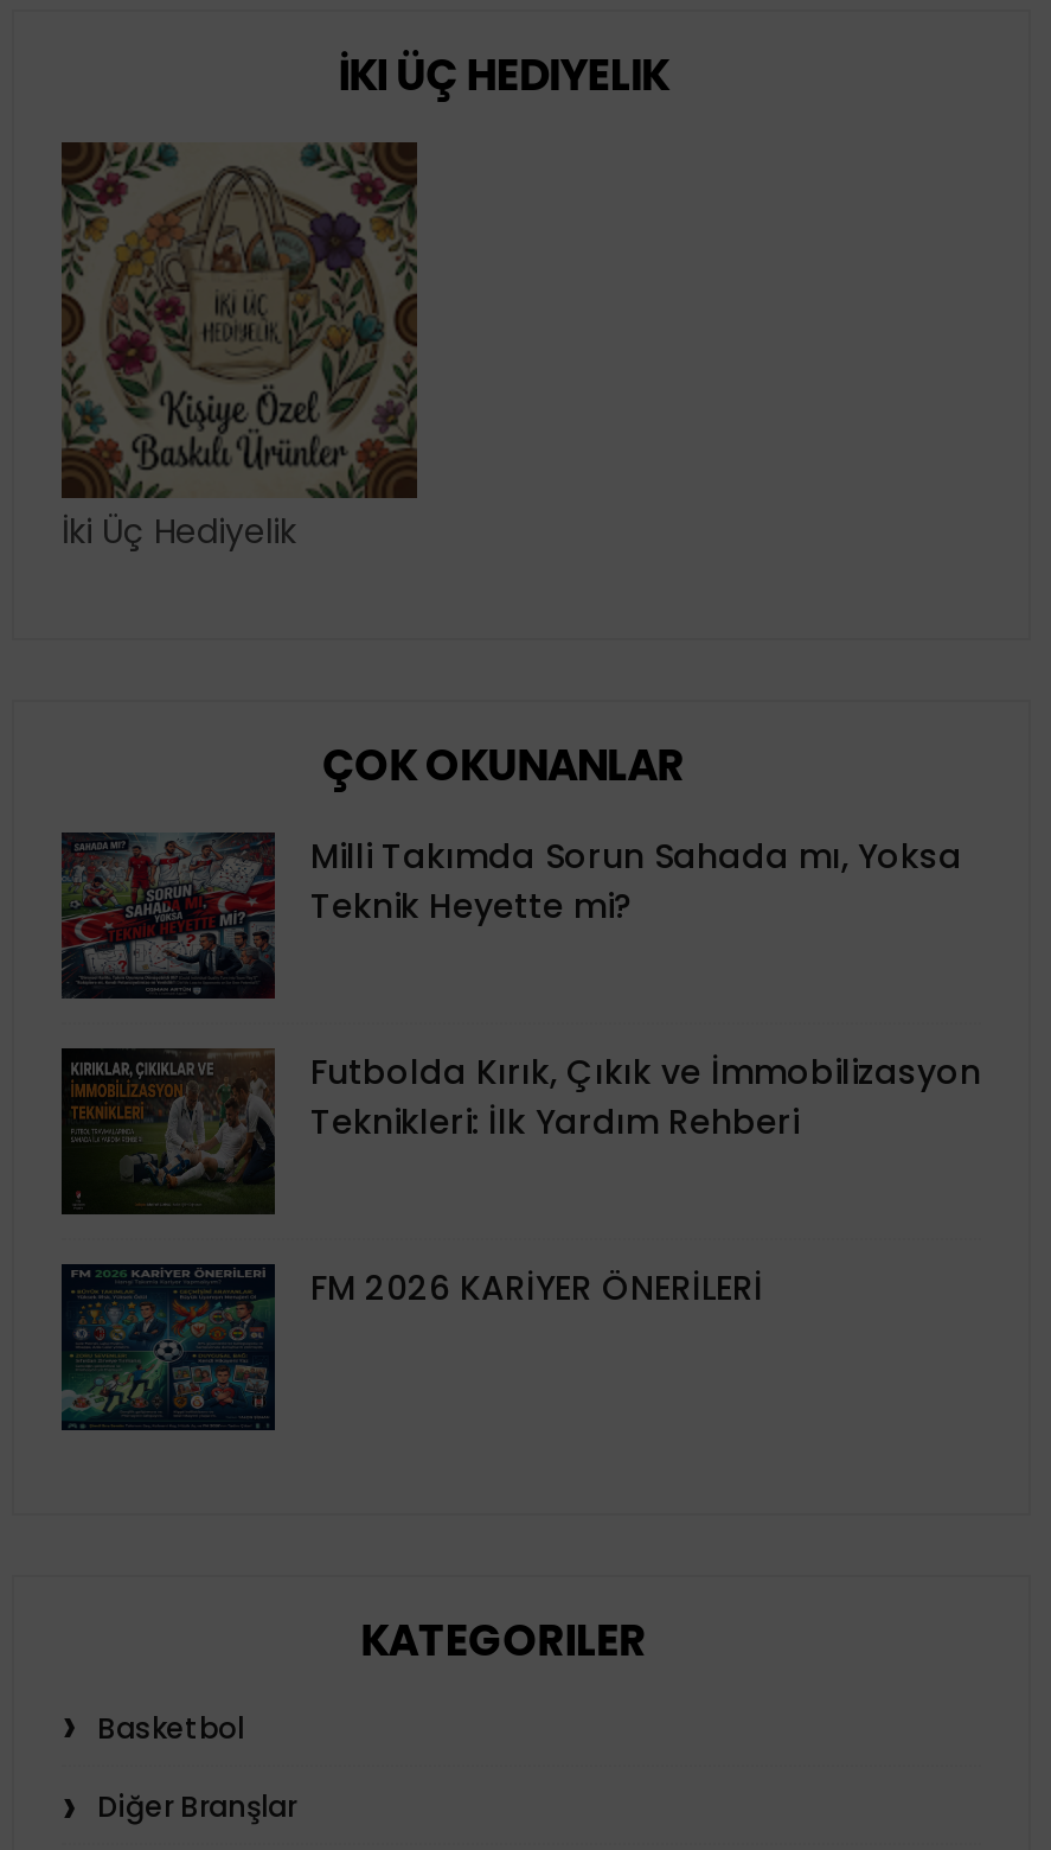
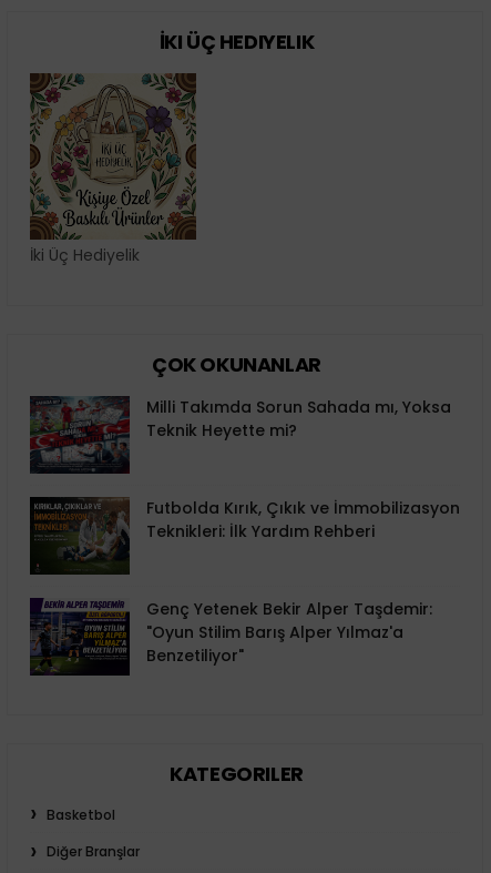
- [image]
- FM 2026 KARİYER ÖNERİLERİ
+ [image]
+ Genç Yetenek Bekir Alper Taşdemir:
+ "Oyun Stilim Barış Alper Yılmaz'a
+ Benzetiliyor"
